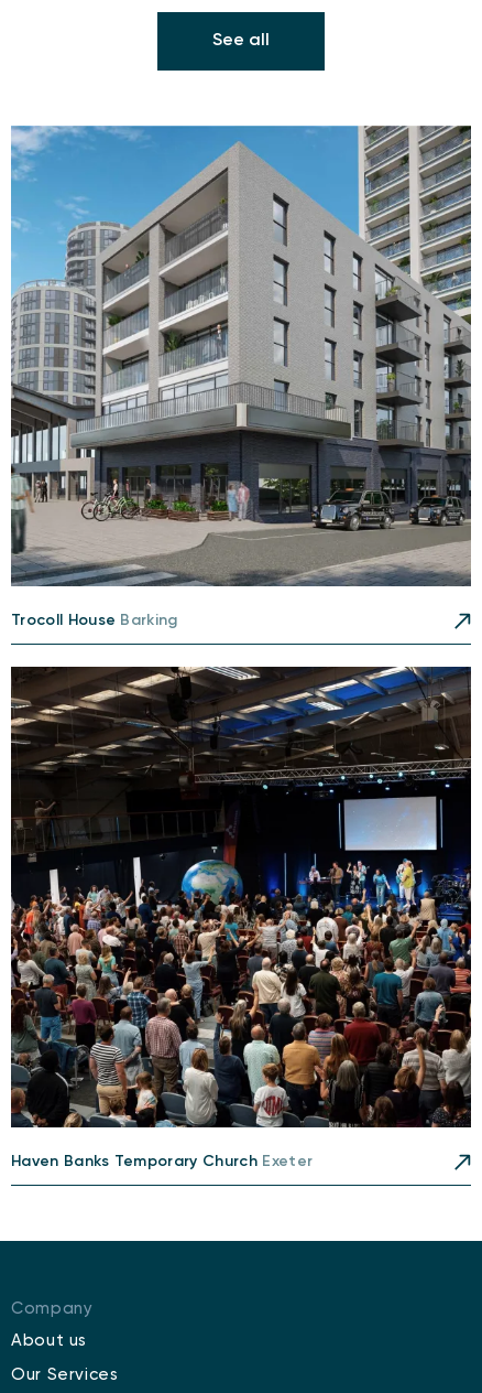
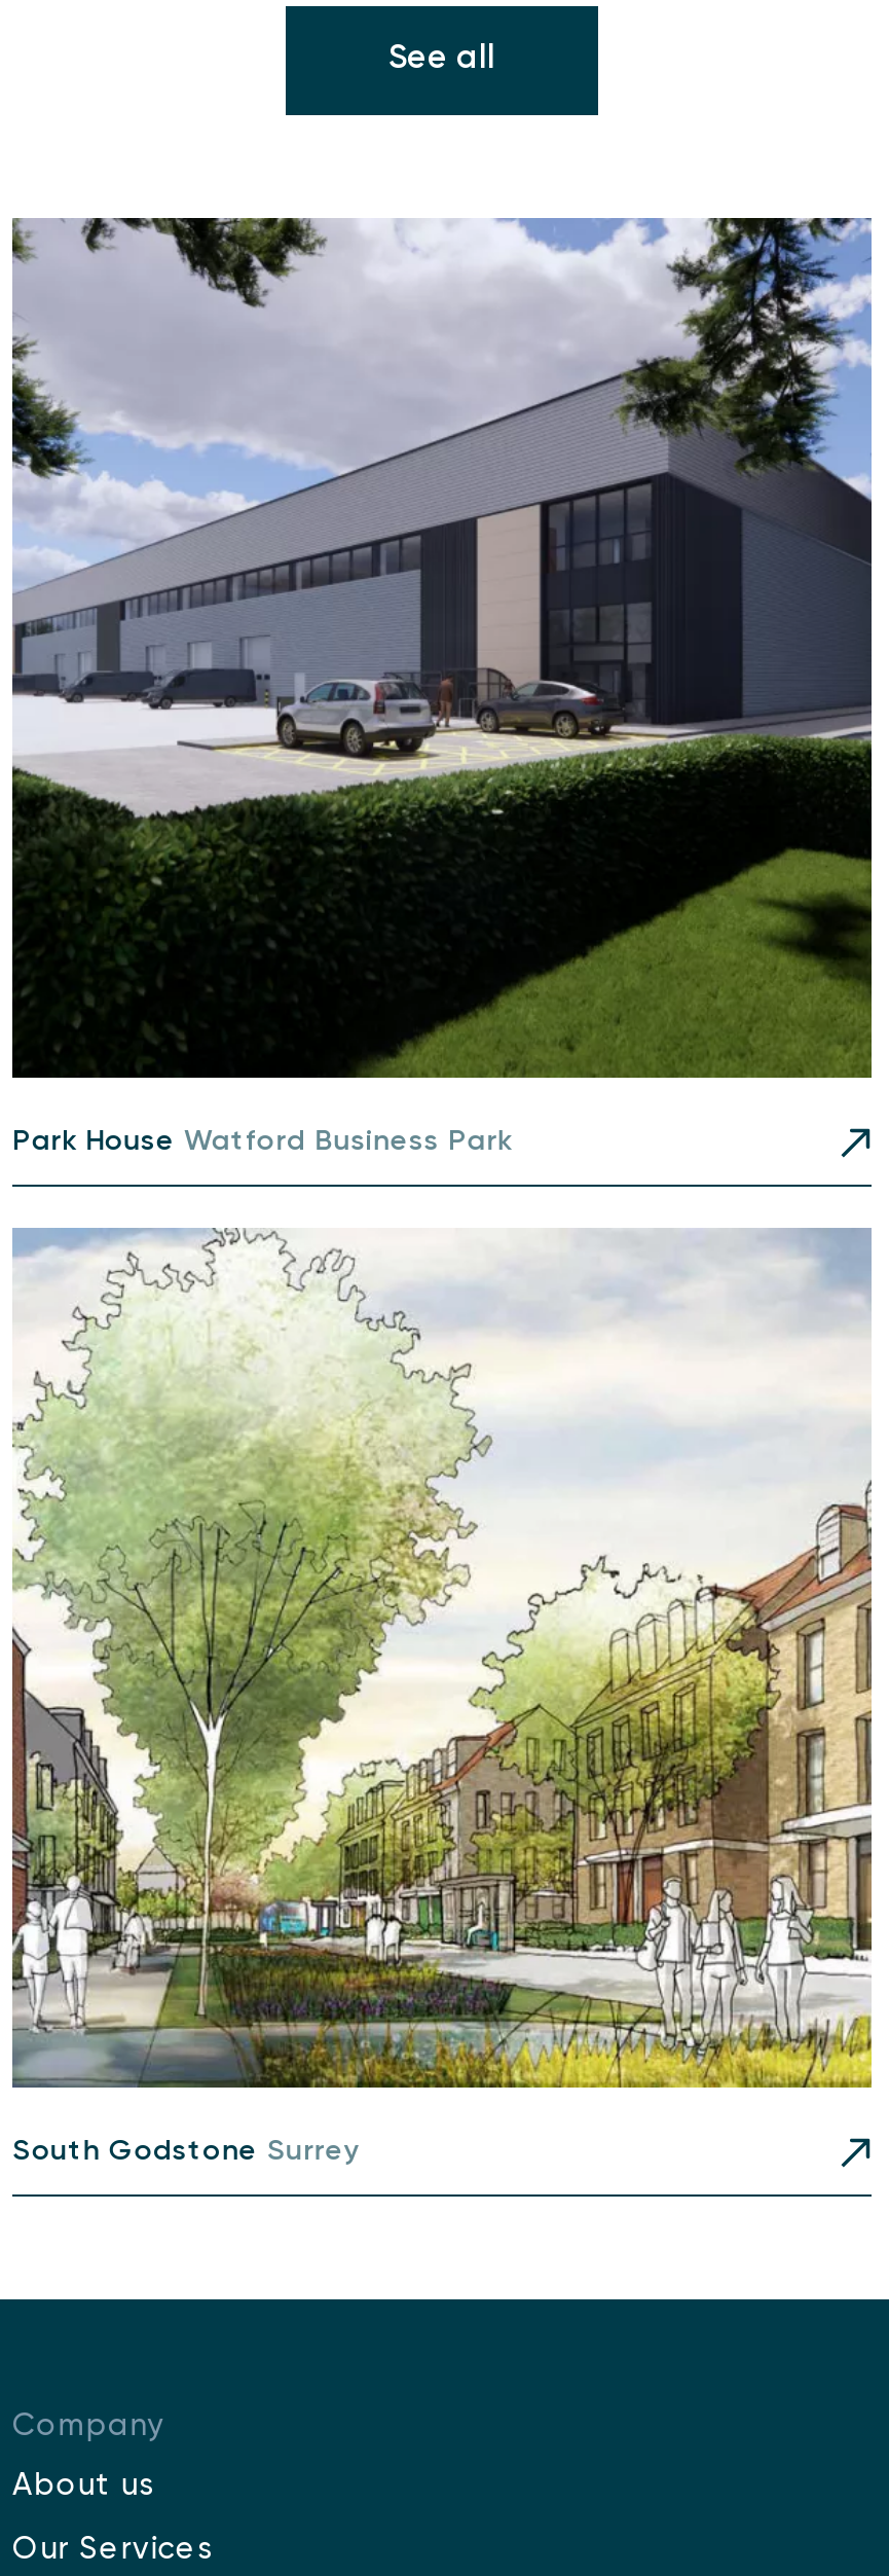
- [image]
- Trocoll House Barking
+ [image]
+ Park House Watford Business Park

- [image]
- Haven Banks Temporary Church Exeter
+ [image]
+ South Godstone Surrey
